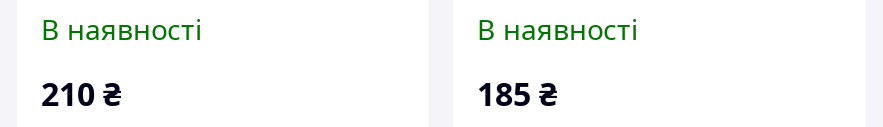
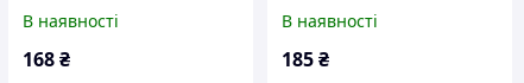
- 210 ₴
+ 168 ₴
